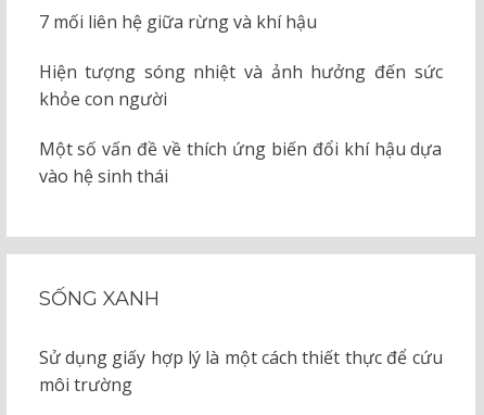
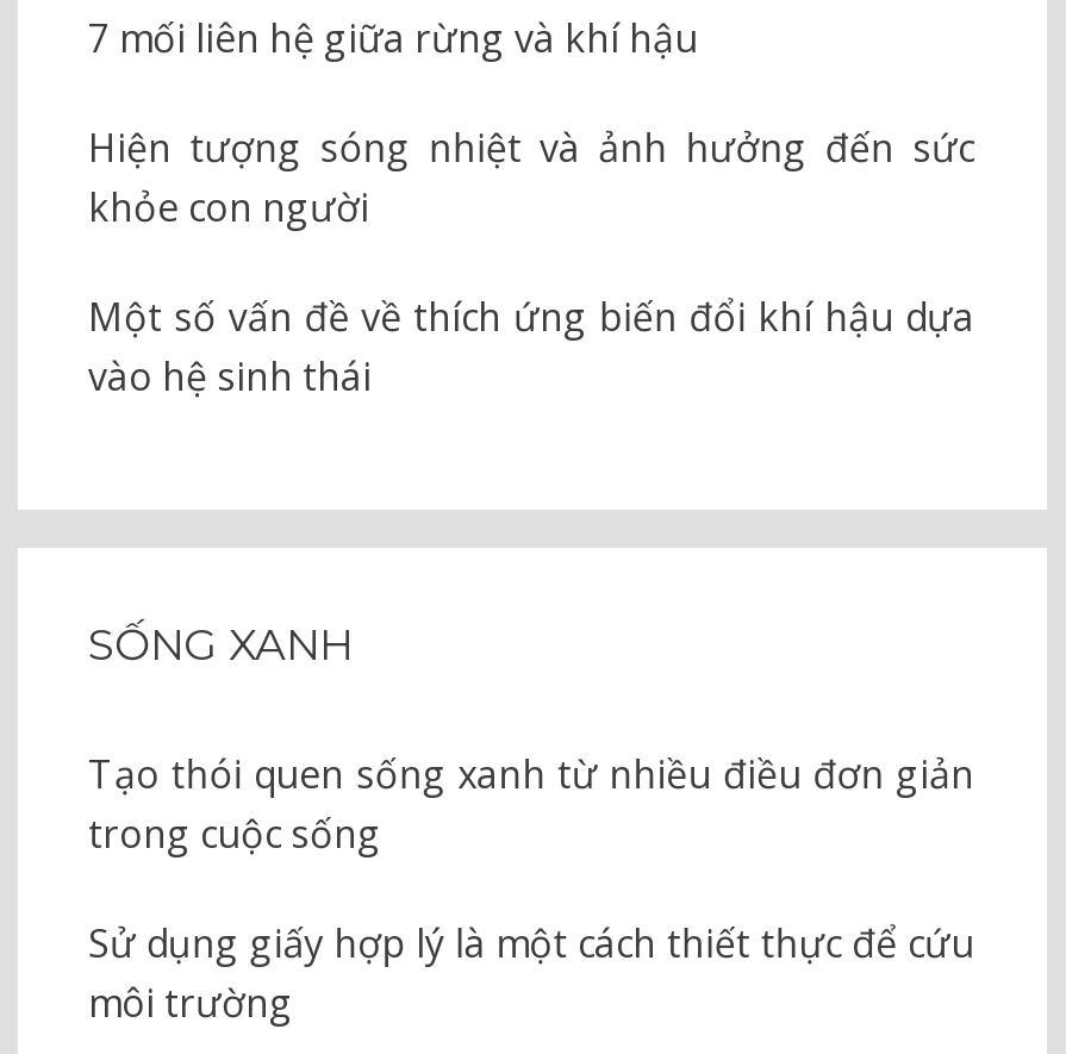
+ Tạo thói quen sống xanh từ nhiều điều đơn giản
+ trong cuộc sống
